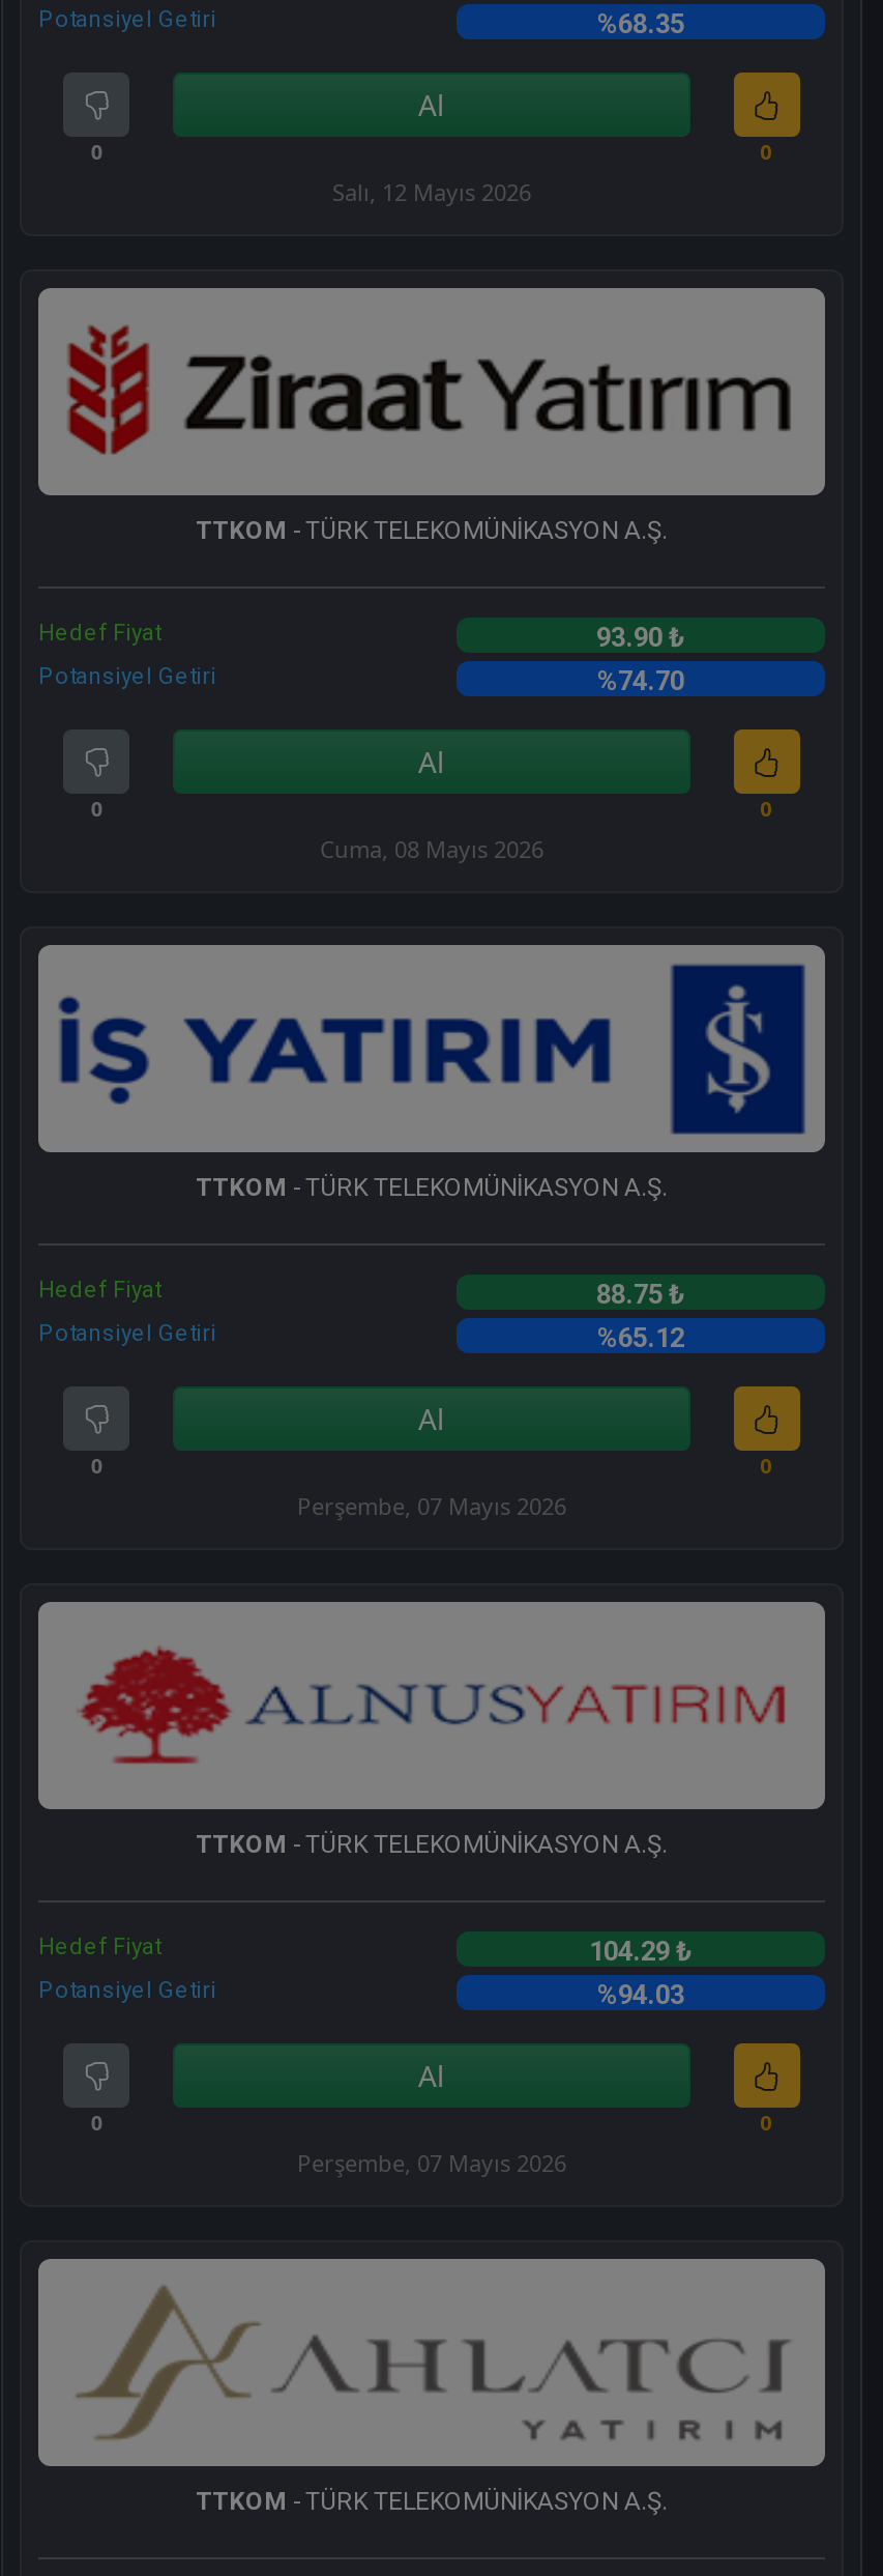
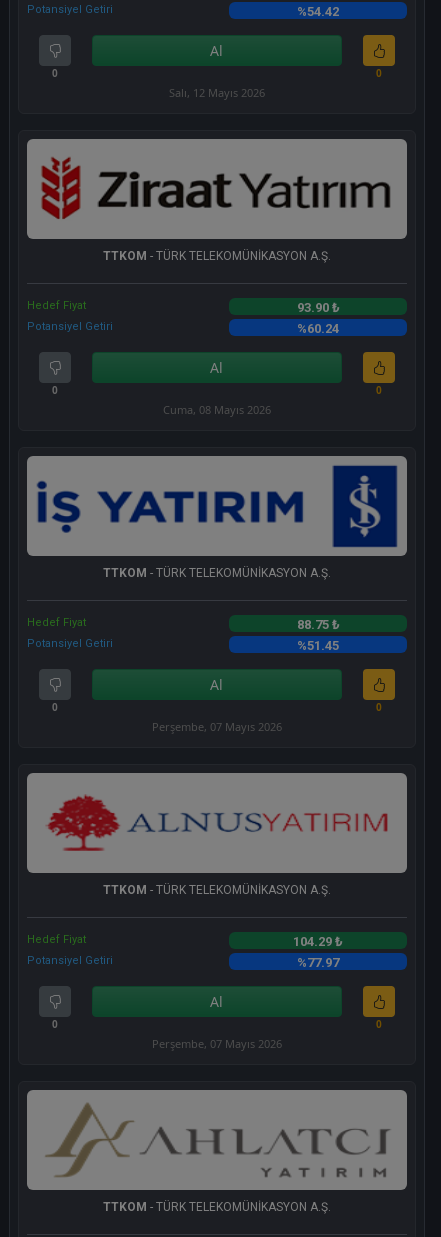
- %68.35
+ %54.42

- %74.70
+ %60.24

- %65.12
+ %51.45

- %94.03
+ %77.97
